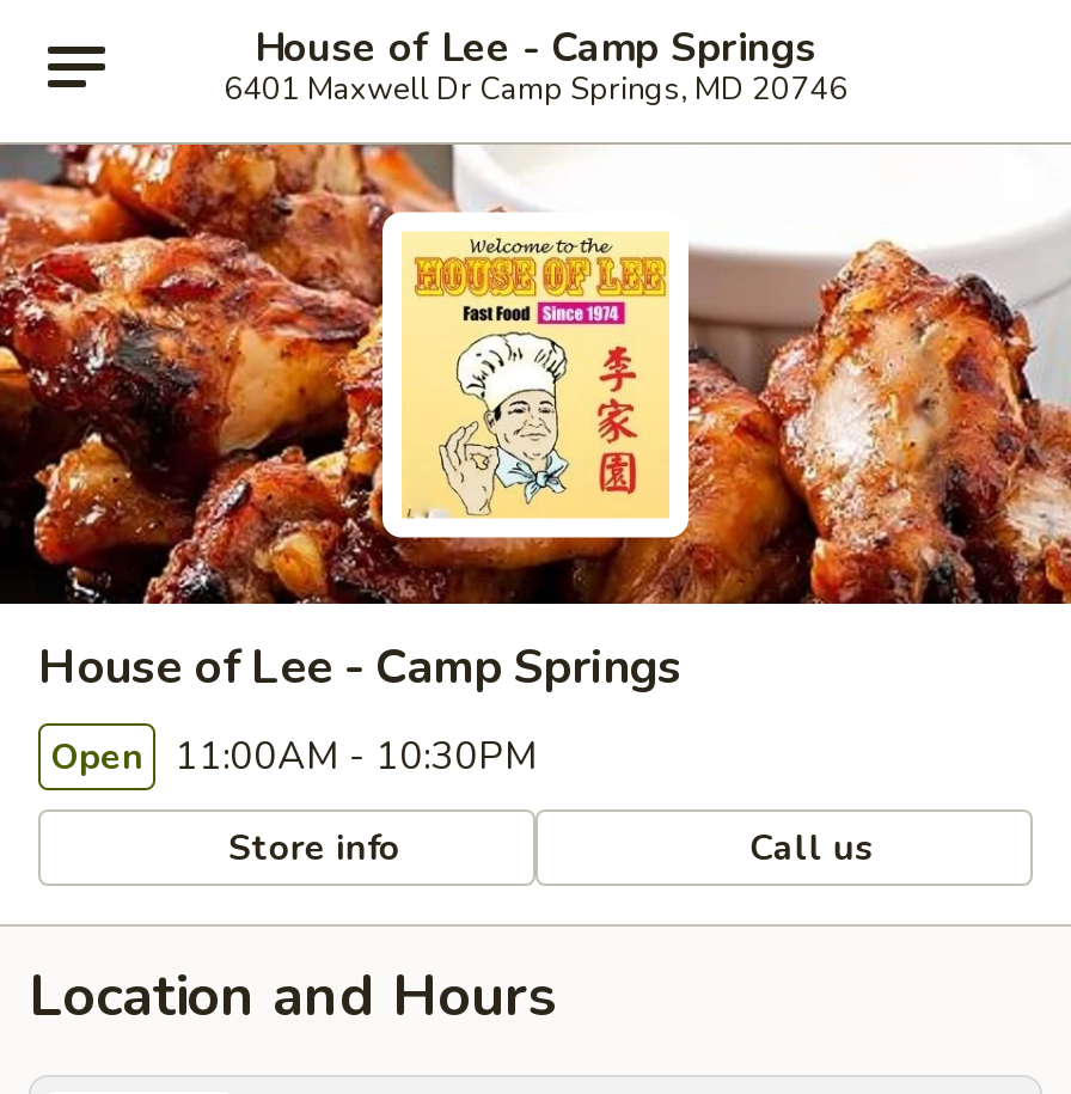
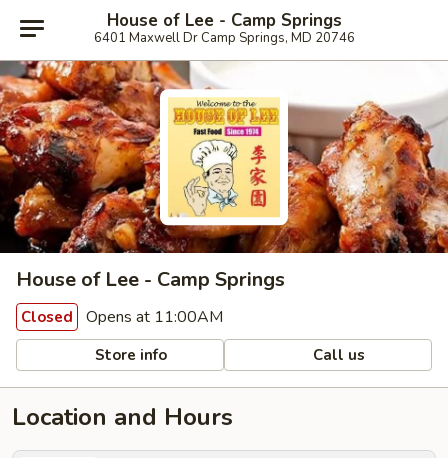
- Open 11:00AM - 10:30PM
+ Closed Opens at 11:00AM
